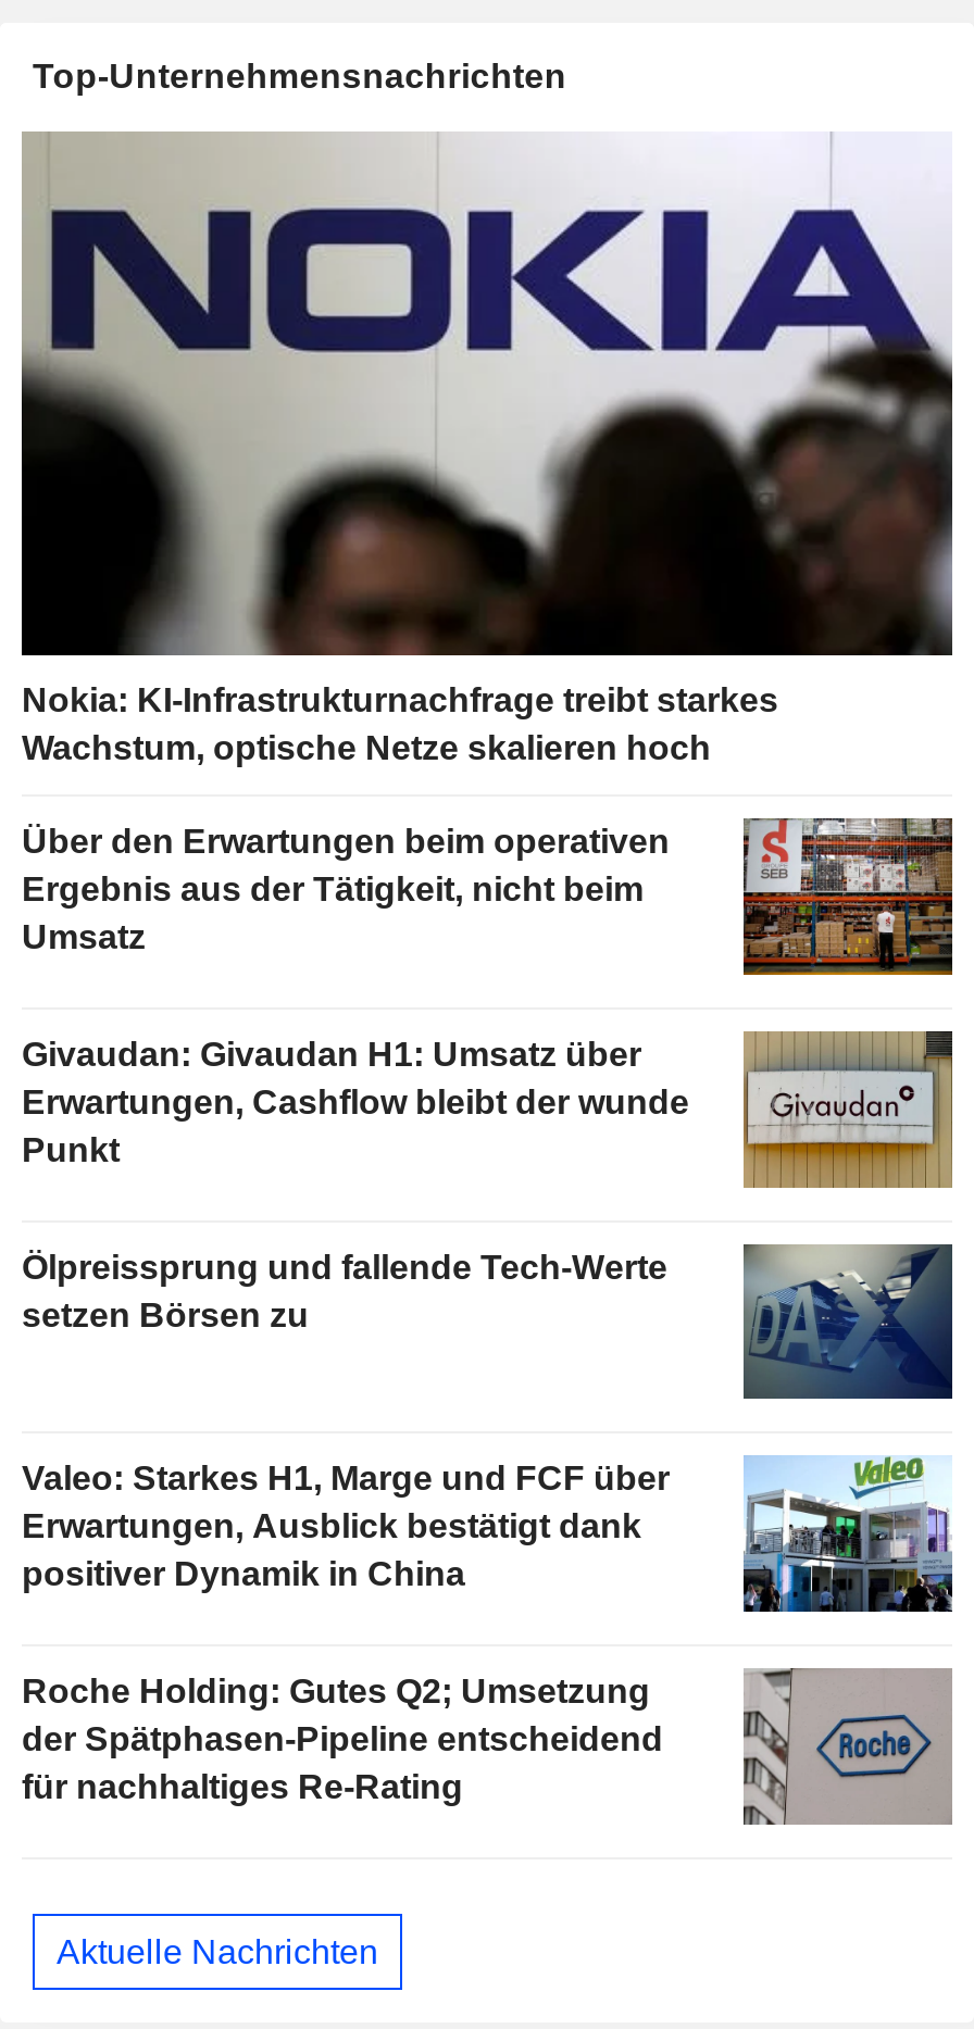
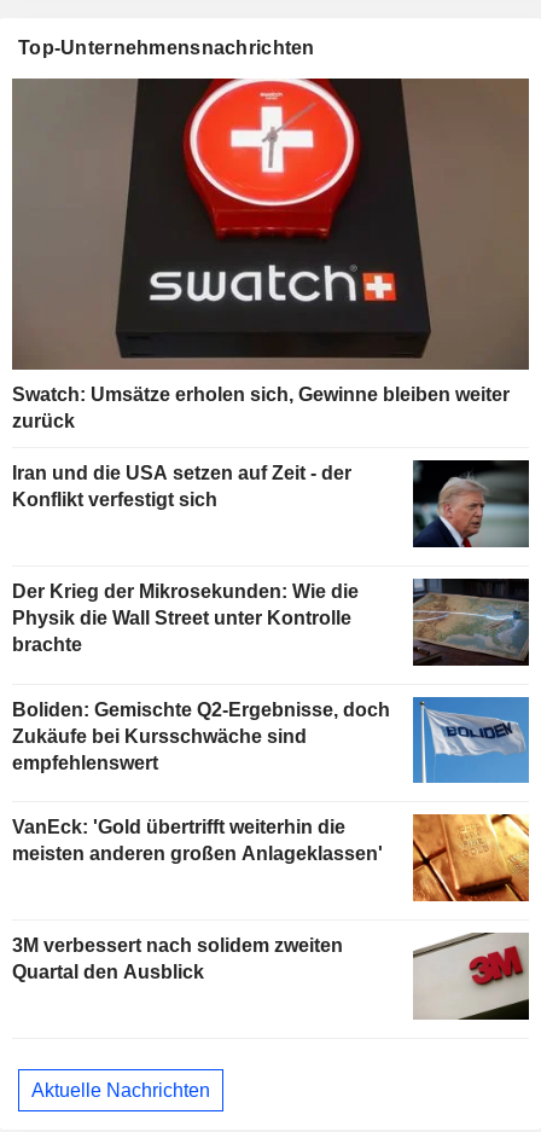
- [image]
- Nokia: KI-Infrastrukturnachfrage treibt starkes
- Wachstum, optische Netze skalieren hoch
+ [image]
+ Swatch: Umsätze erholen sich, Gewinne bleiben weiter
+ zurück

- Über den Erwartungen beim operativen
- Ergebnis aus der Tätigkeit, nicht beim
- Umsatz
+ Iran und die USA setzen auf Zeit - der
+ Konflikt verfestigt sich

- [image]
+ [image]

- Givaudan: Givaudan H1: Umsatz über
- Erwartungen, Cashflow bleibt der wunde
- Punkt
+ Der Krieg der Mikrosekunden: Wie die
+ Physik die Wall Street unter Kontrolle
+ brachte

- [image]
+ [image]

- [image]
- Ölpreissprung und fallende Tech-Werte
- setzen Börsen zu
+ [image]
+ Boliden: Gemischte Q2-Ergebnisse, doch
+ Zukäufe bei Kursschwäche sind
+ empfehlenswert

- [image]
- Valeo: Starkes H1, Marge und FCF über
- Erwartungen, Ausblick bestätigt dank
- positiver Dynamik in China
+ [image]
+ VanEck: 'Gold übertrifft weiterhin die
+ meisten anderen großen Anlageklassen'

- Roche Holding: Gutes Q2; Umsetzung
- der Spätphasen-Pipeline entscheidend
- für nachhaltiges Re-Rating
+ 3M verbessert nach solidem zweiten
+ Quartal den Ausblick

- [image]
+ [image]
